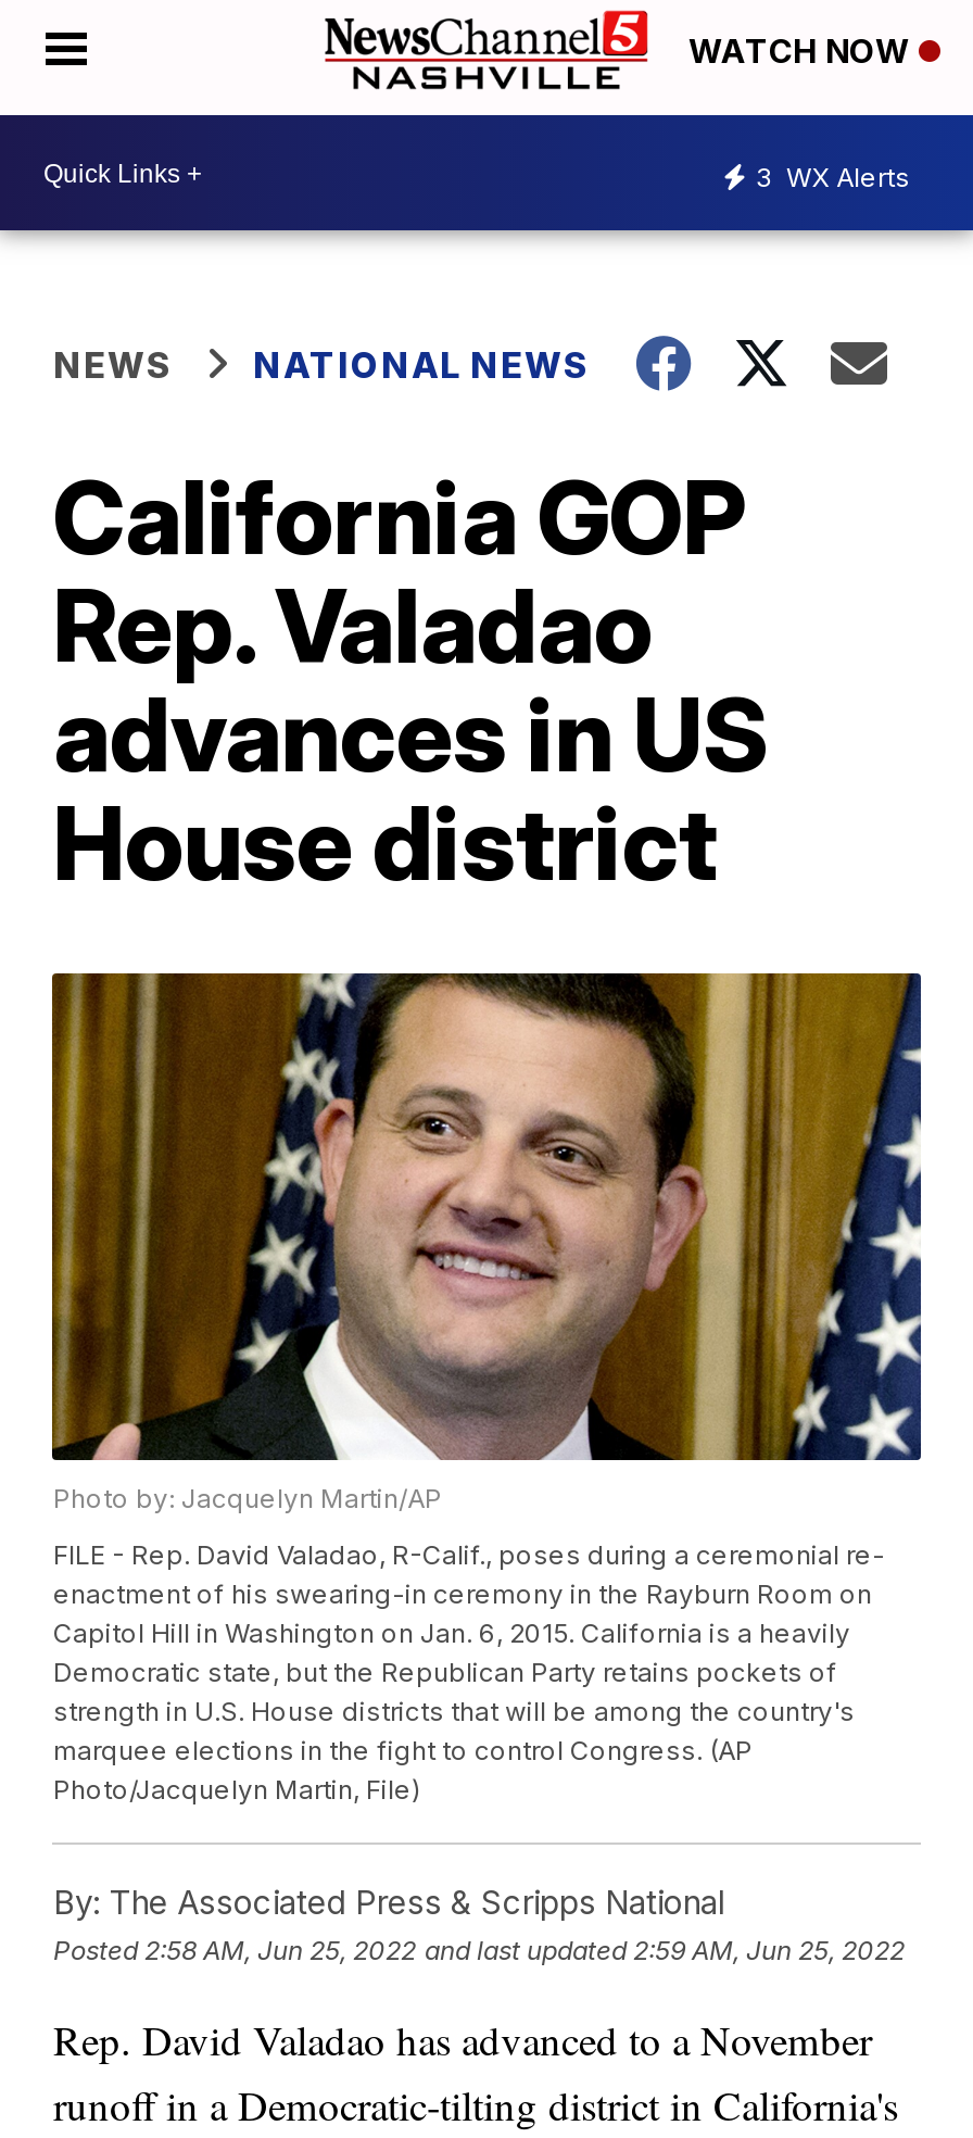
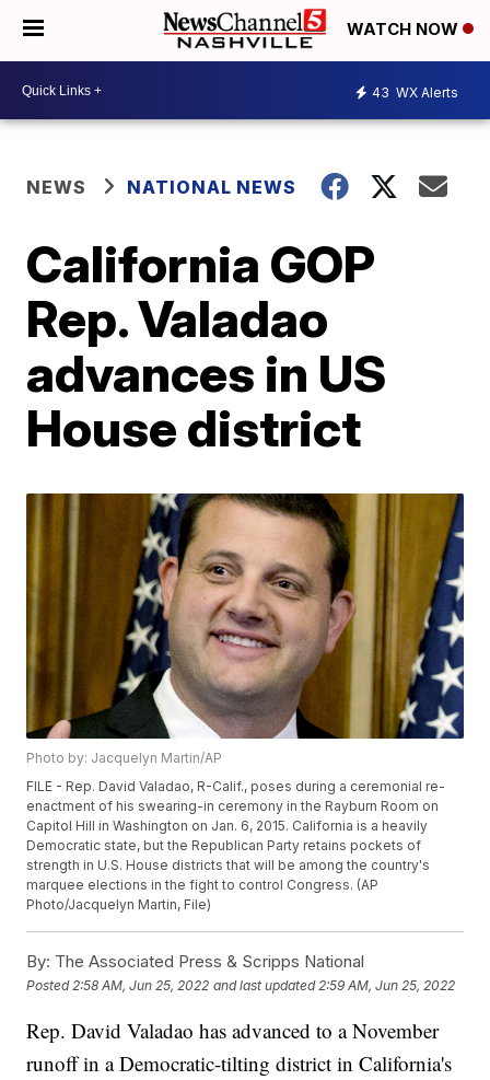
- 3 WX Alerts
+ 43 WX Alerts
